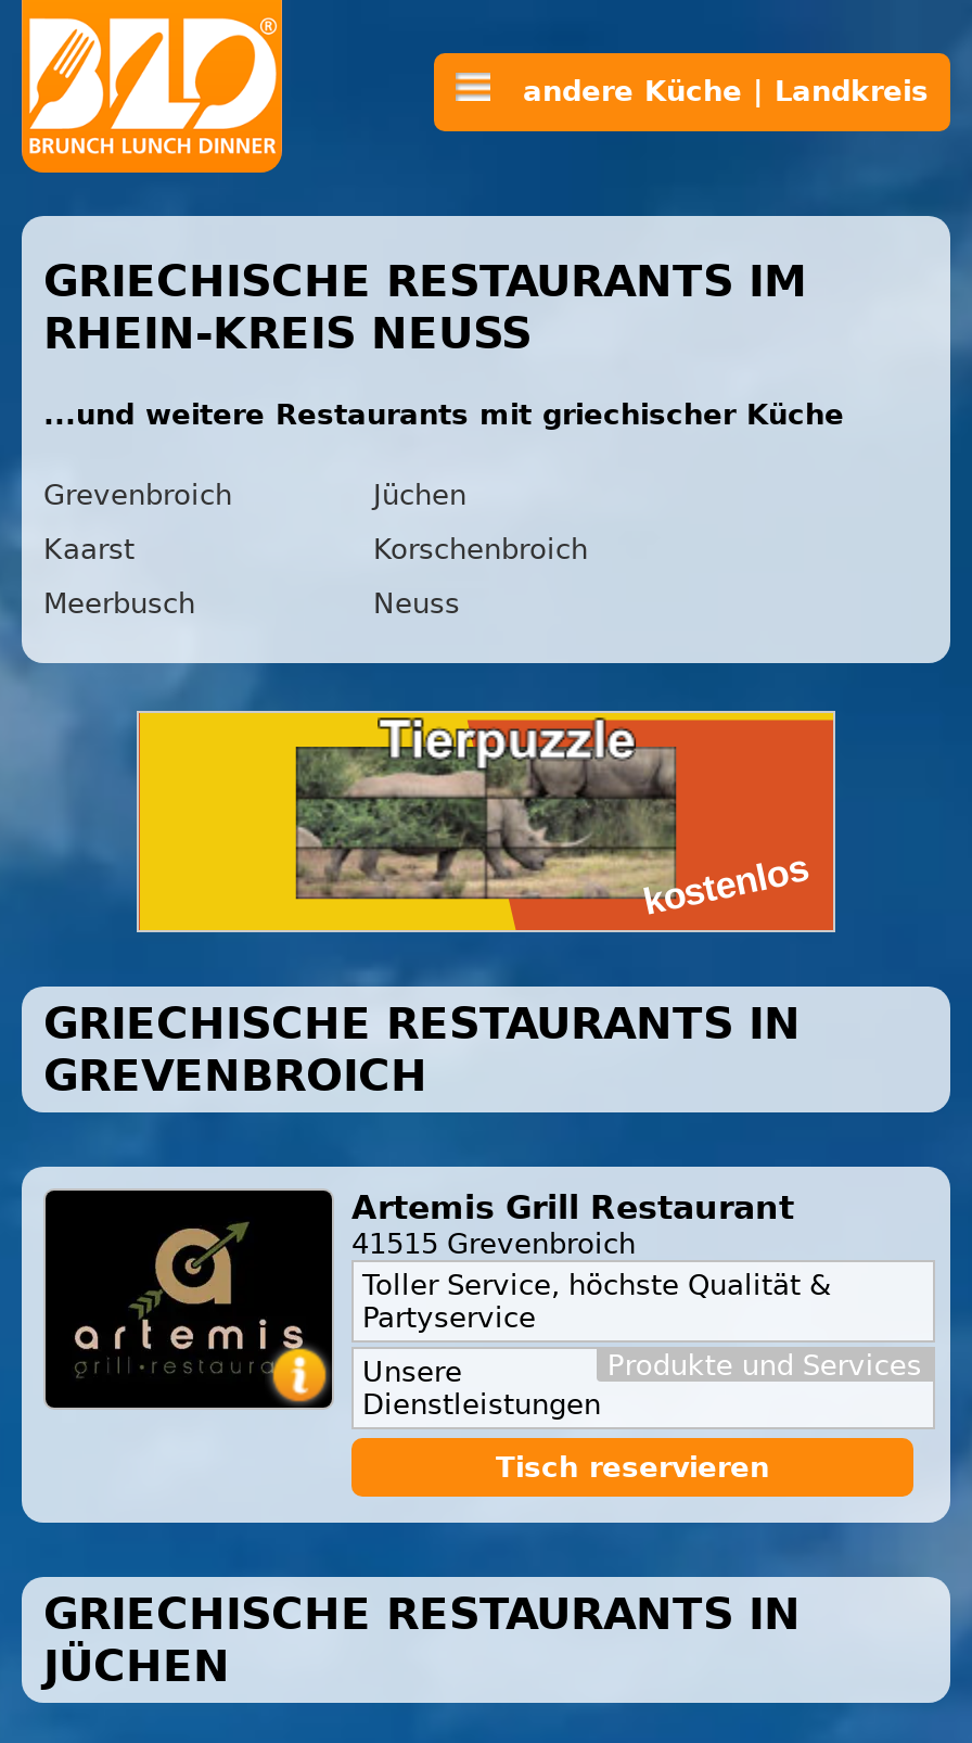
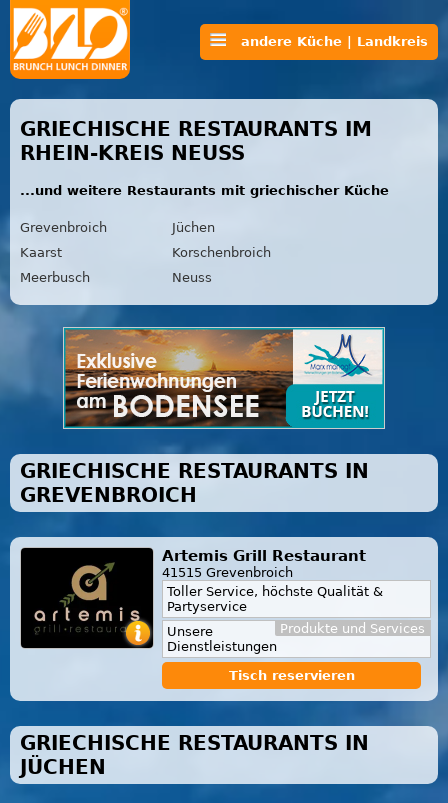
- [image]
+ [image]
